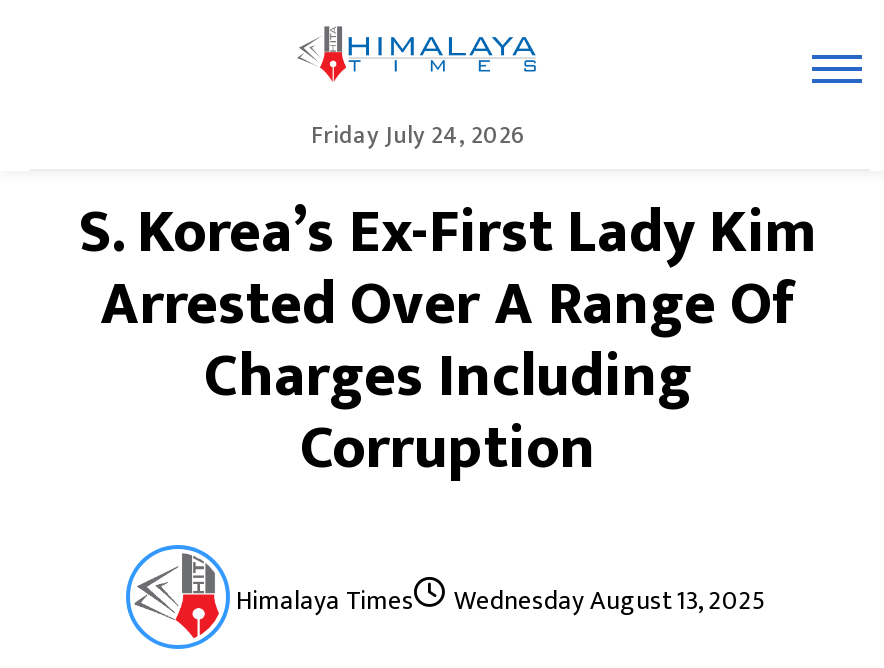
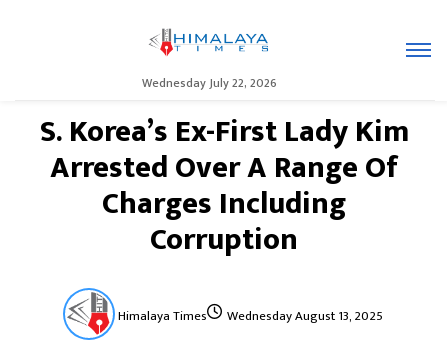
- Friday July 24, 2026
+ Wednesday July 22, 2026
